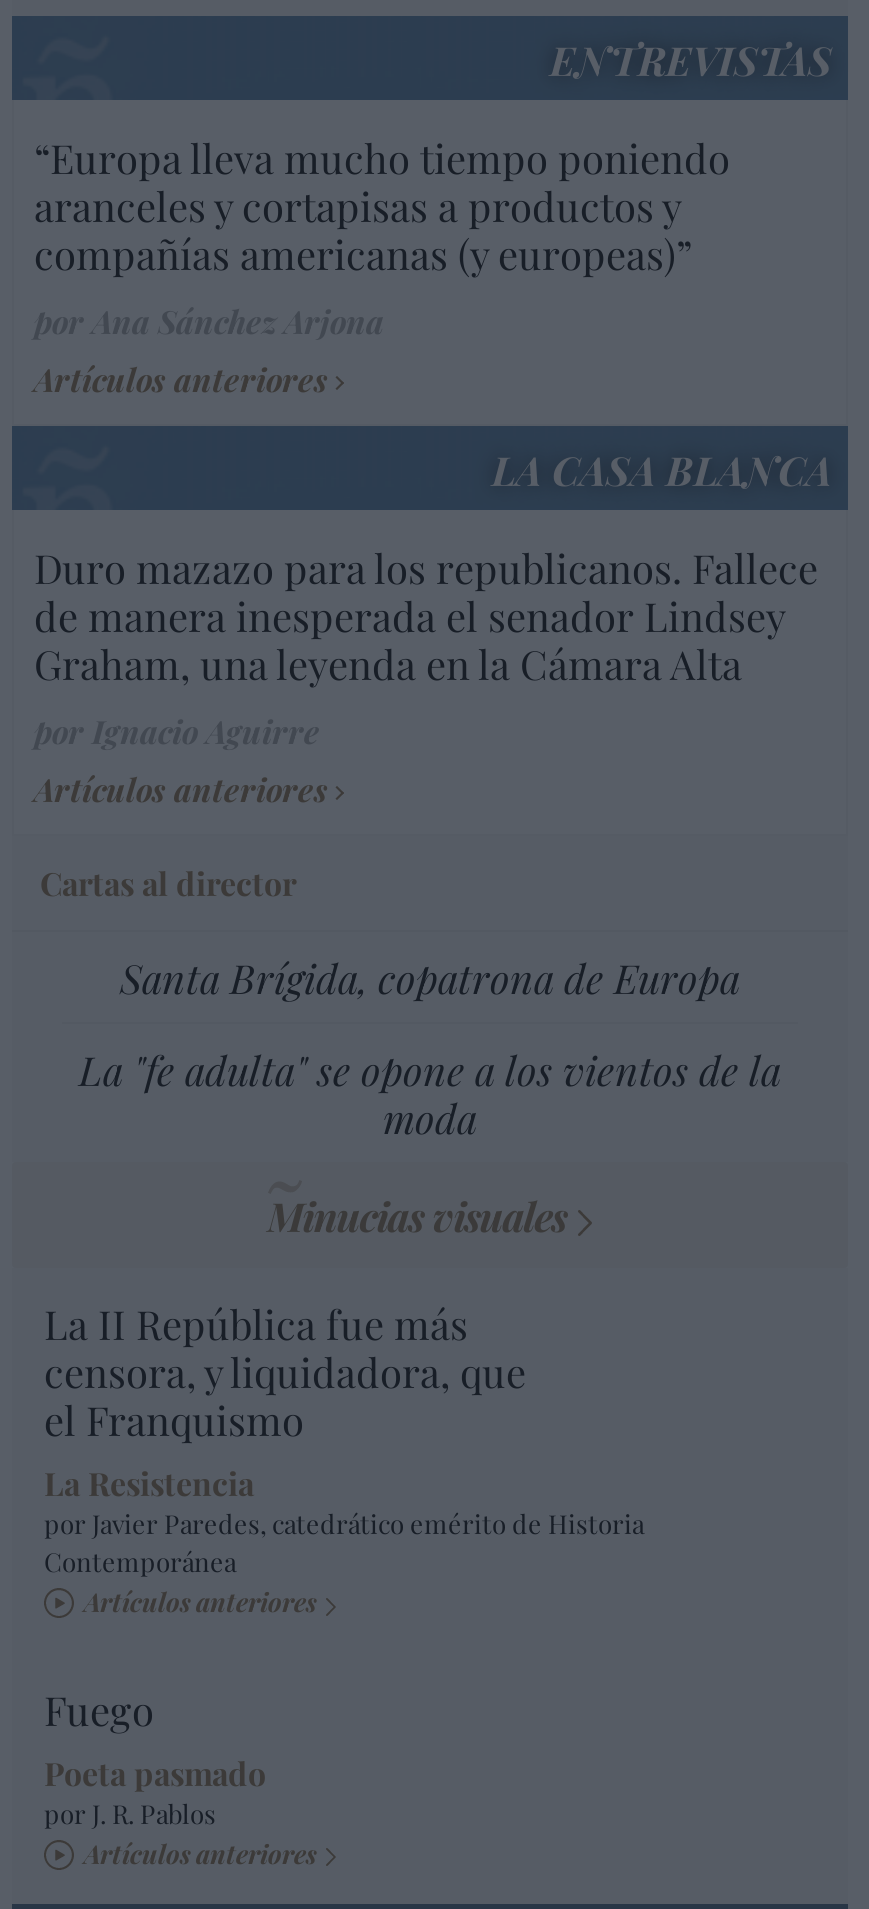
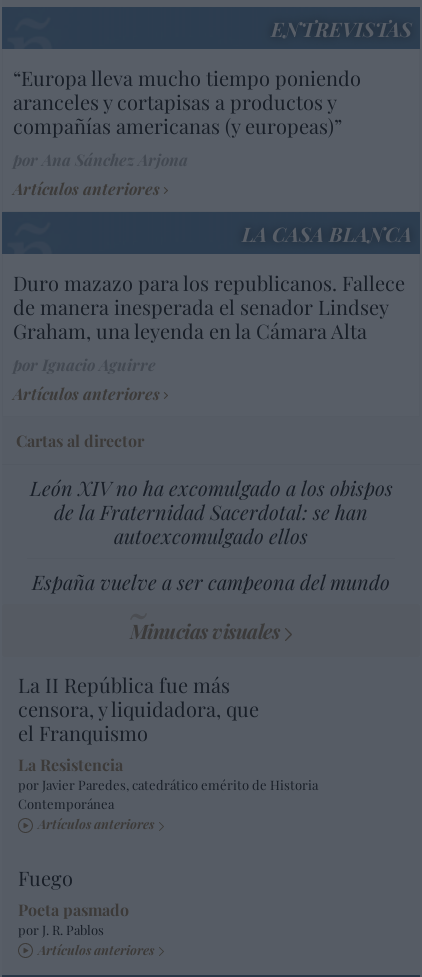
- Santa Brígida, copatrona de Europa
+ León XIV no ha excomulgado a los obispos
+ de la Fraternidad Sacerdotal: se han
+ autoexcomulgado ellos

- La "fe adulta" se opone a los vientos de la
- moda
+ España vuelve a ser campeona del mundo
